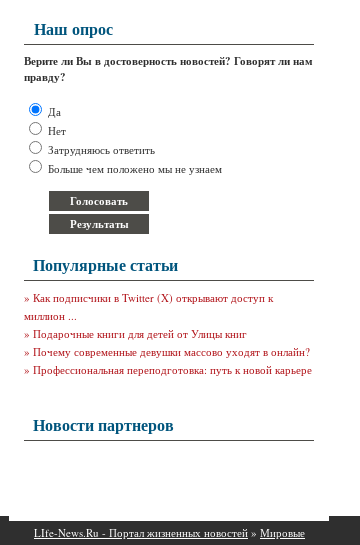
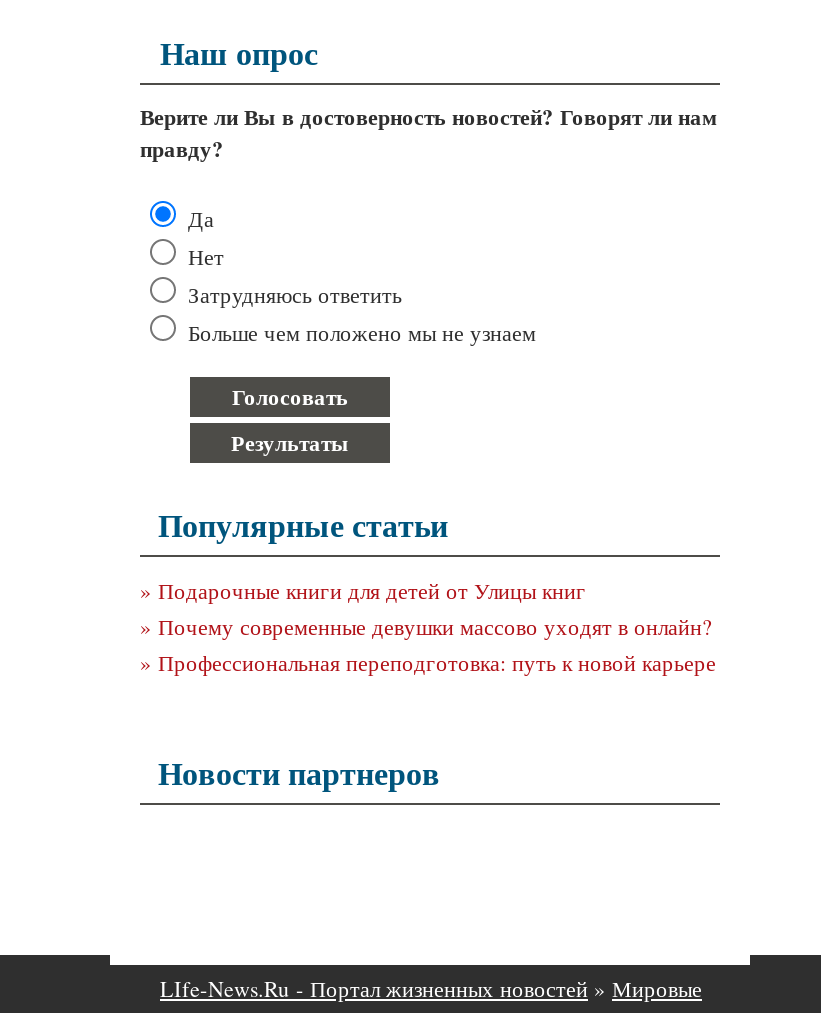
- » Как подписчики в Twitter (X) открывают доступ к
- миллион ...
